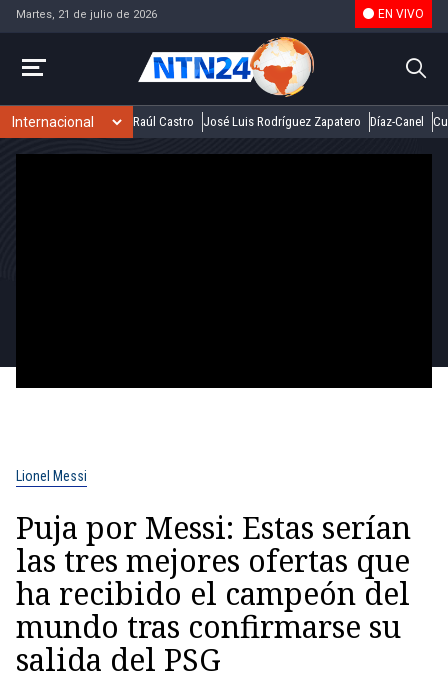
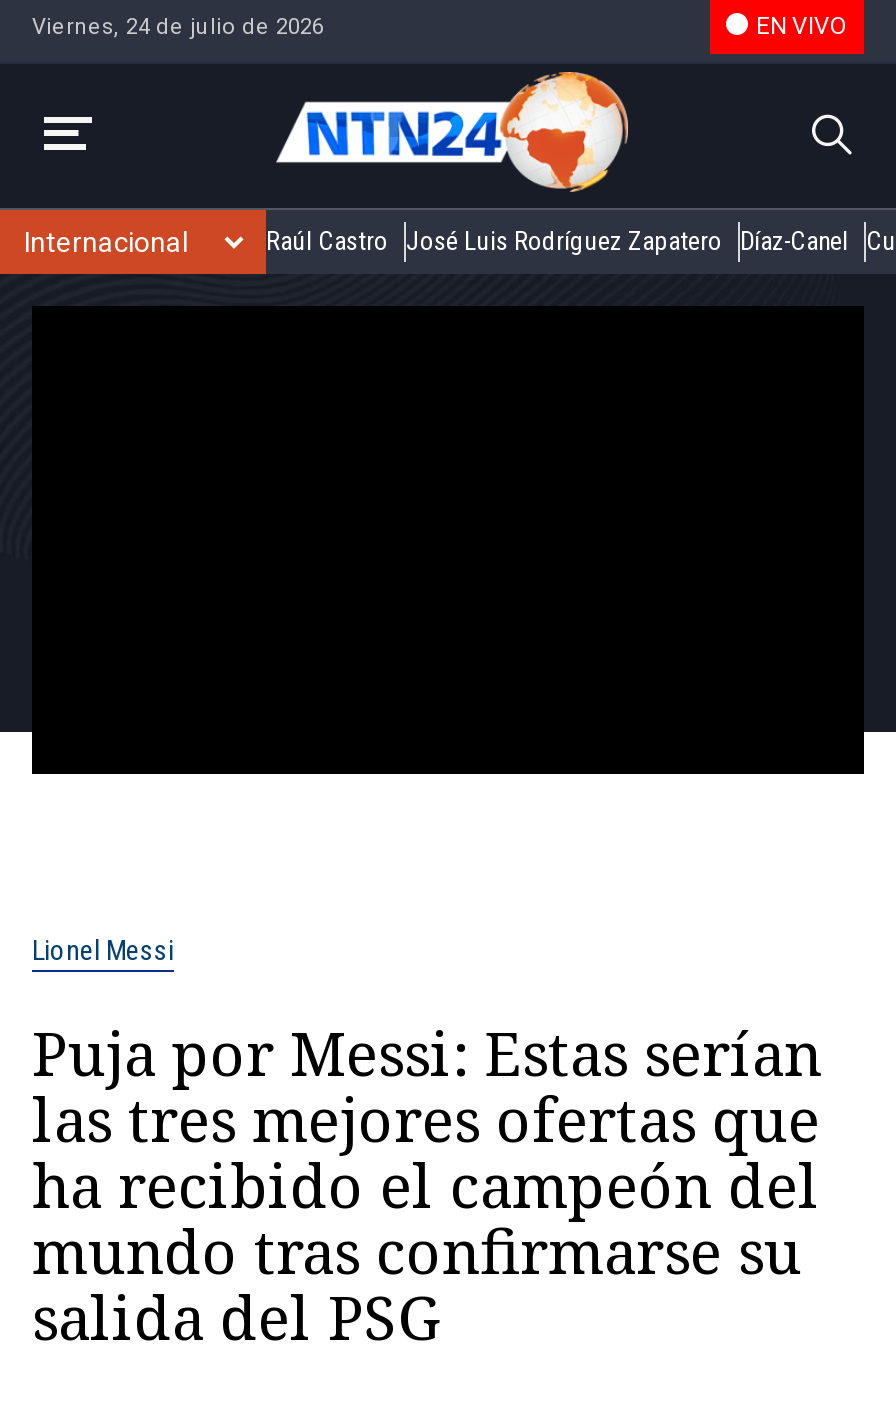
- Martes, 21 de julio de 2026
+ Viernes, 24 de julio de 2026
